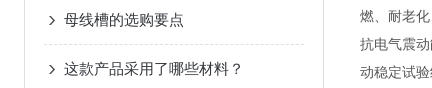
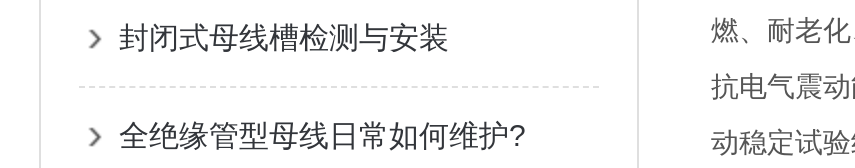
- 母线槽的选购要点
+ 封闭式母线槽检测与安装

- 这款产品采用了哪些材料？
+ 全绝缘管型母线日常如何维护?
